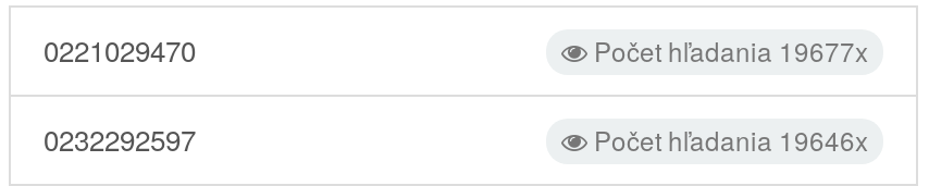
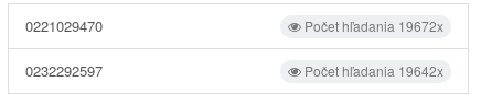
- Počet hľadania 19677x
+ Počet hľadania 19672x

- Počet hľadania 19646x
+ Počet hľadania 19642x
